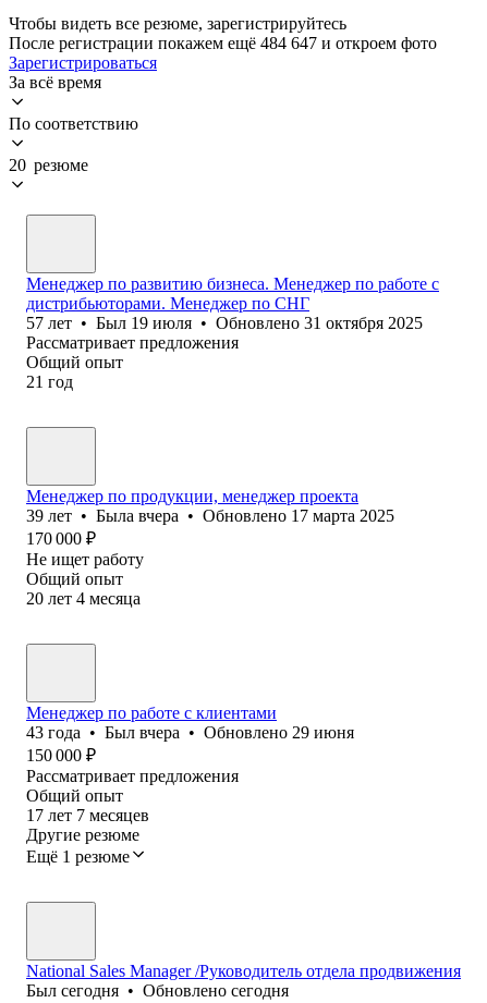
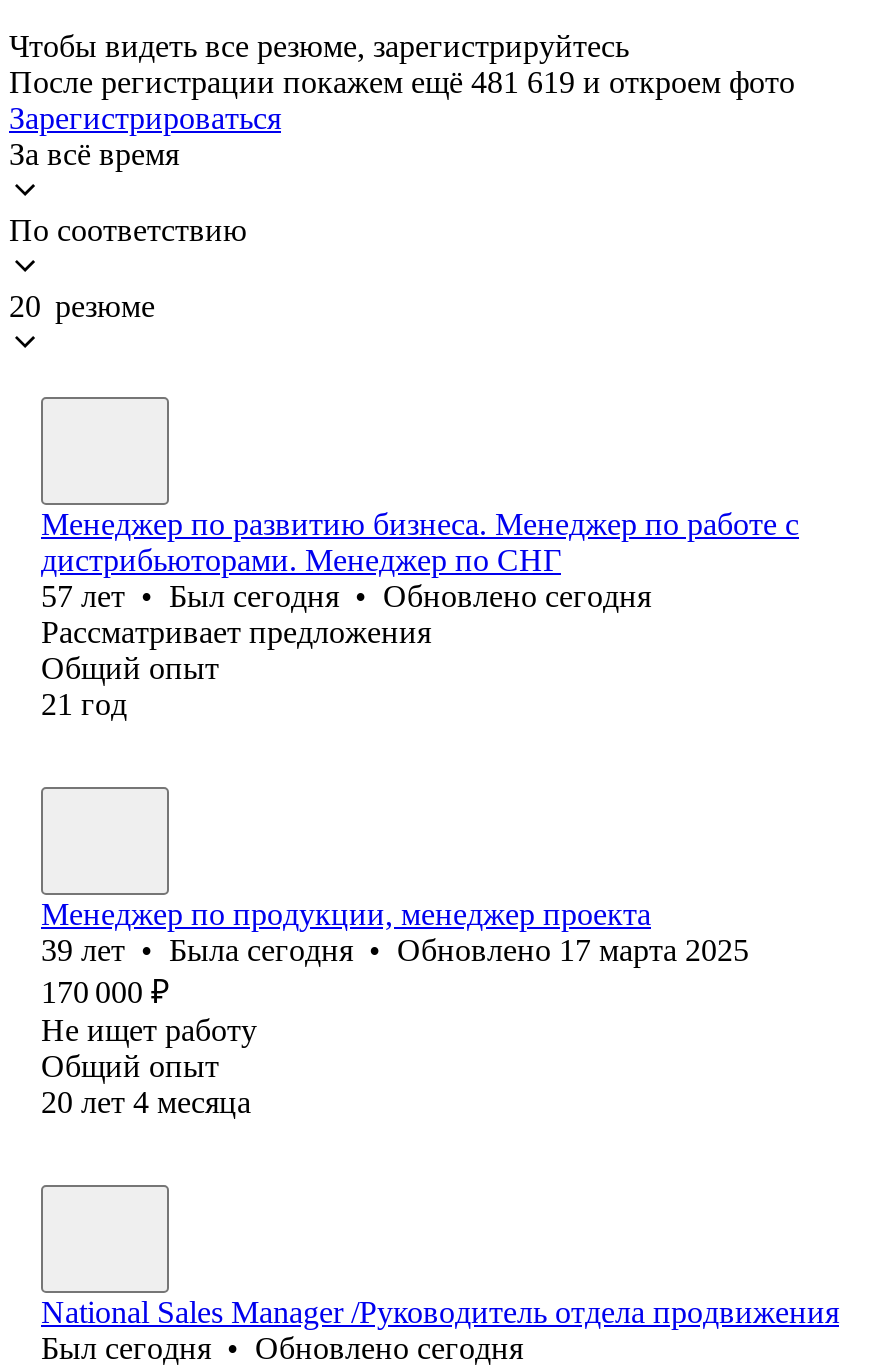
- После регистрации покажем ещё 484 647 и откроем фото
+ После регистрации покажем ещё 481 619 и откроем фото

- 57 лет • Был 19 июля • Обновлено 31 октября 2025
+ 57 лет • Был сегодня • Обновлено сегодня

- 39 лет • Была вчера • Обновлено 17 марта 2025
+ 39 лет • Была сегодня • Обновлено 17 марта 2025

- Менеджер по работе с клиентами
- 43 года • Был вчера • Обновлено 29 июня
- 150 000 ₽
- Рассматривает предложения
- Общий опыт
- 17 лет 7 месяцев
- Другие резюме
- Ещё 1 резюме
